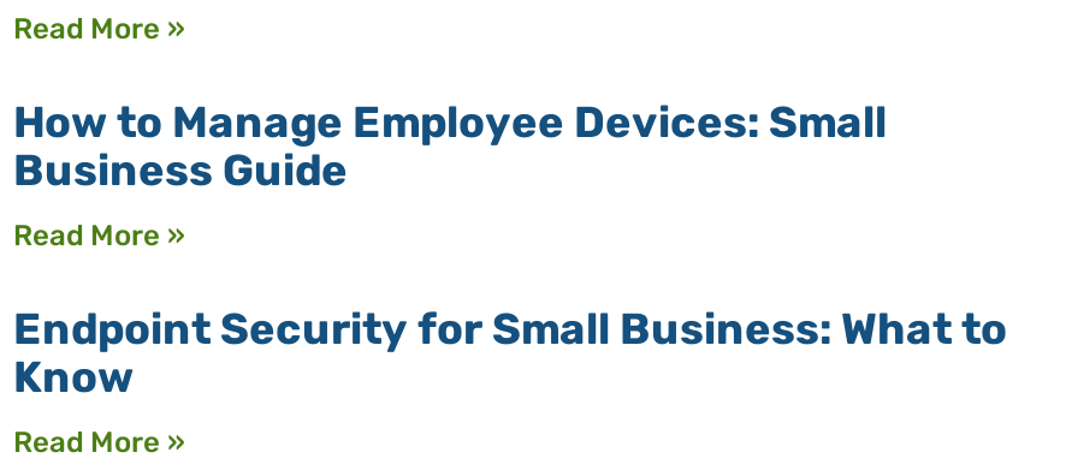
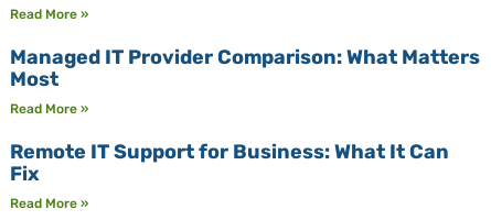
- How to Manage Employee Devices: Small
- Business Guide
+ Managed IT Provider Comparison: What Matters
+ Most

- Endpoint Security for Small Business: What to
- Know
+ Remote IT Support for Business: What It Can
+ Fix
